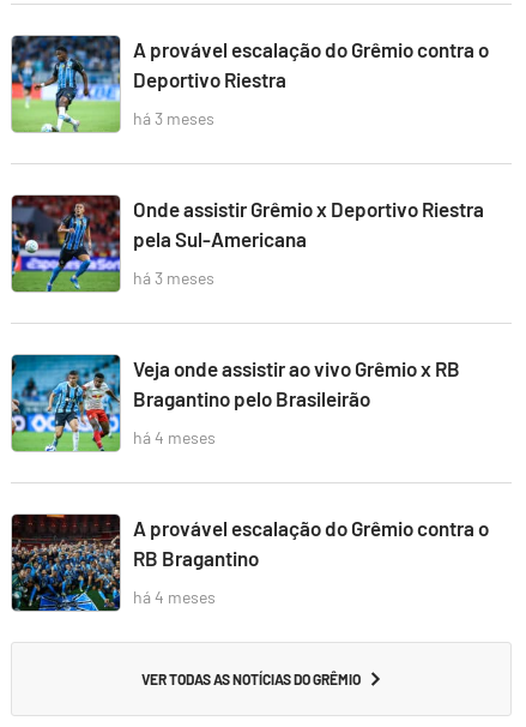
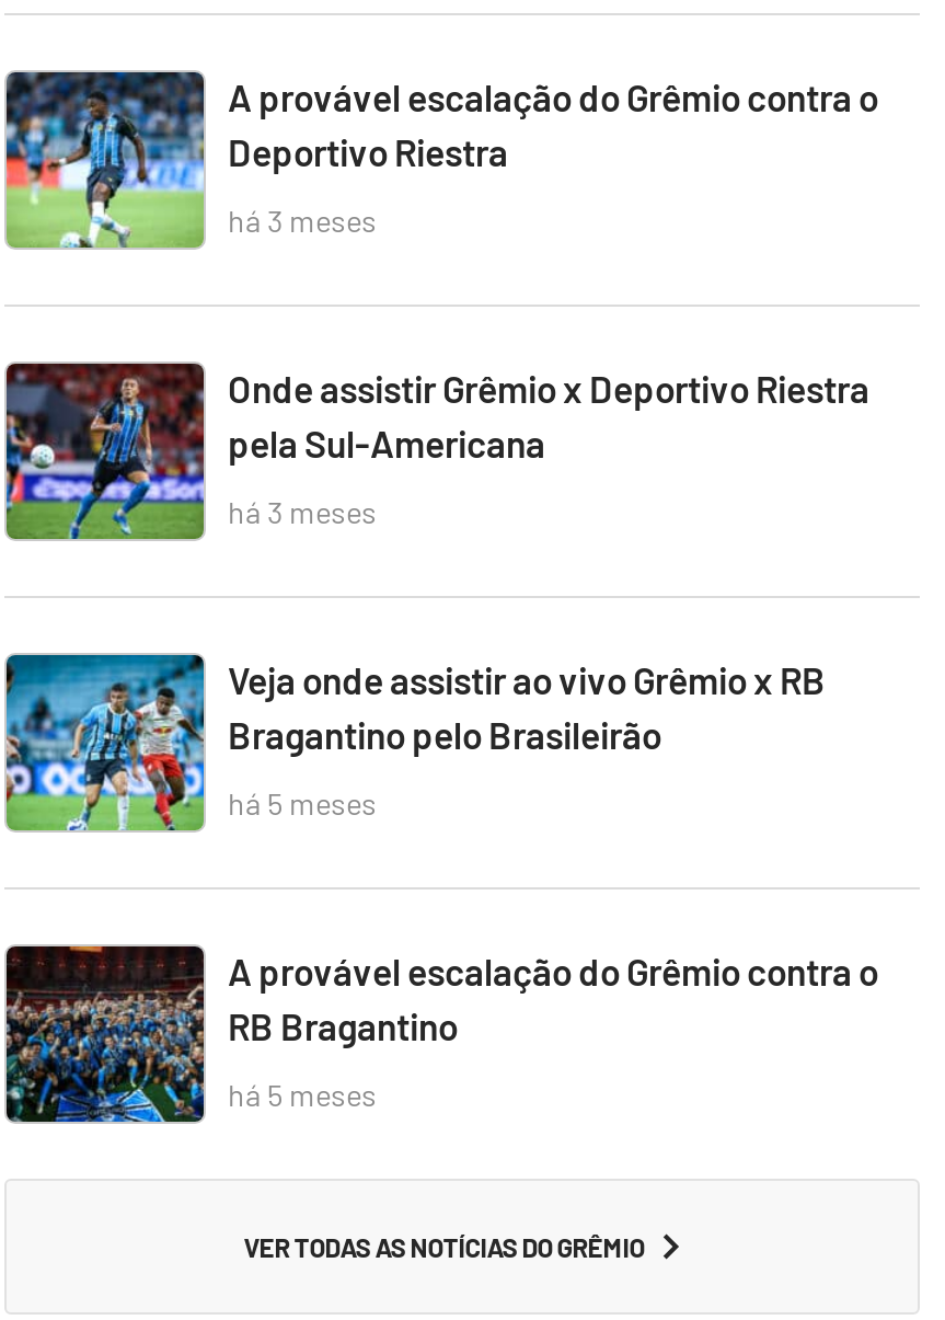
- há 4 meses
+ há 5 meses

- há 4 meses
+ há 5 meses
